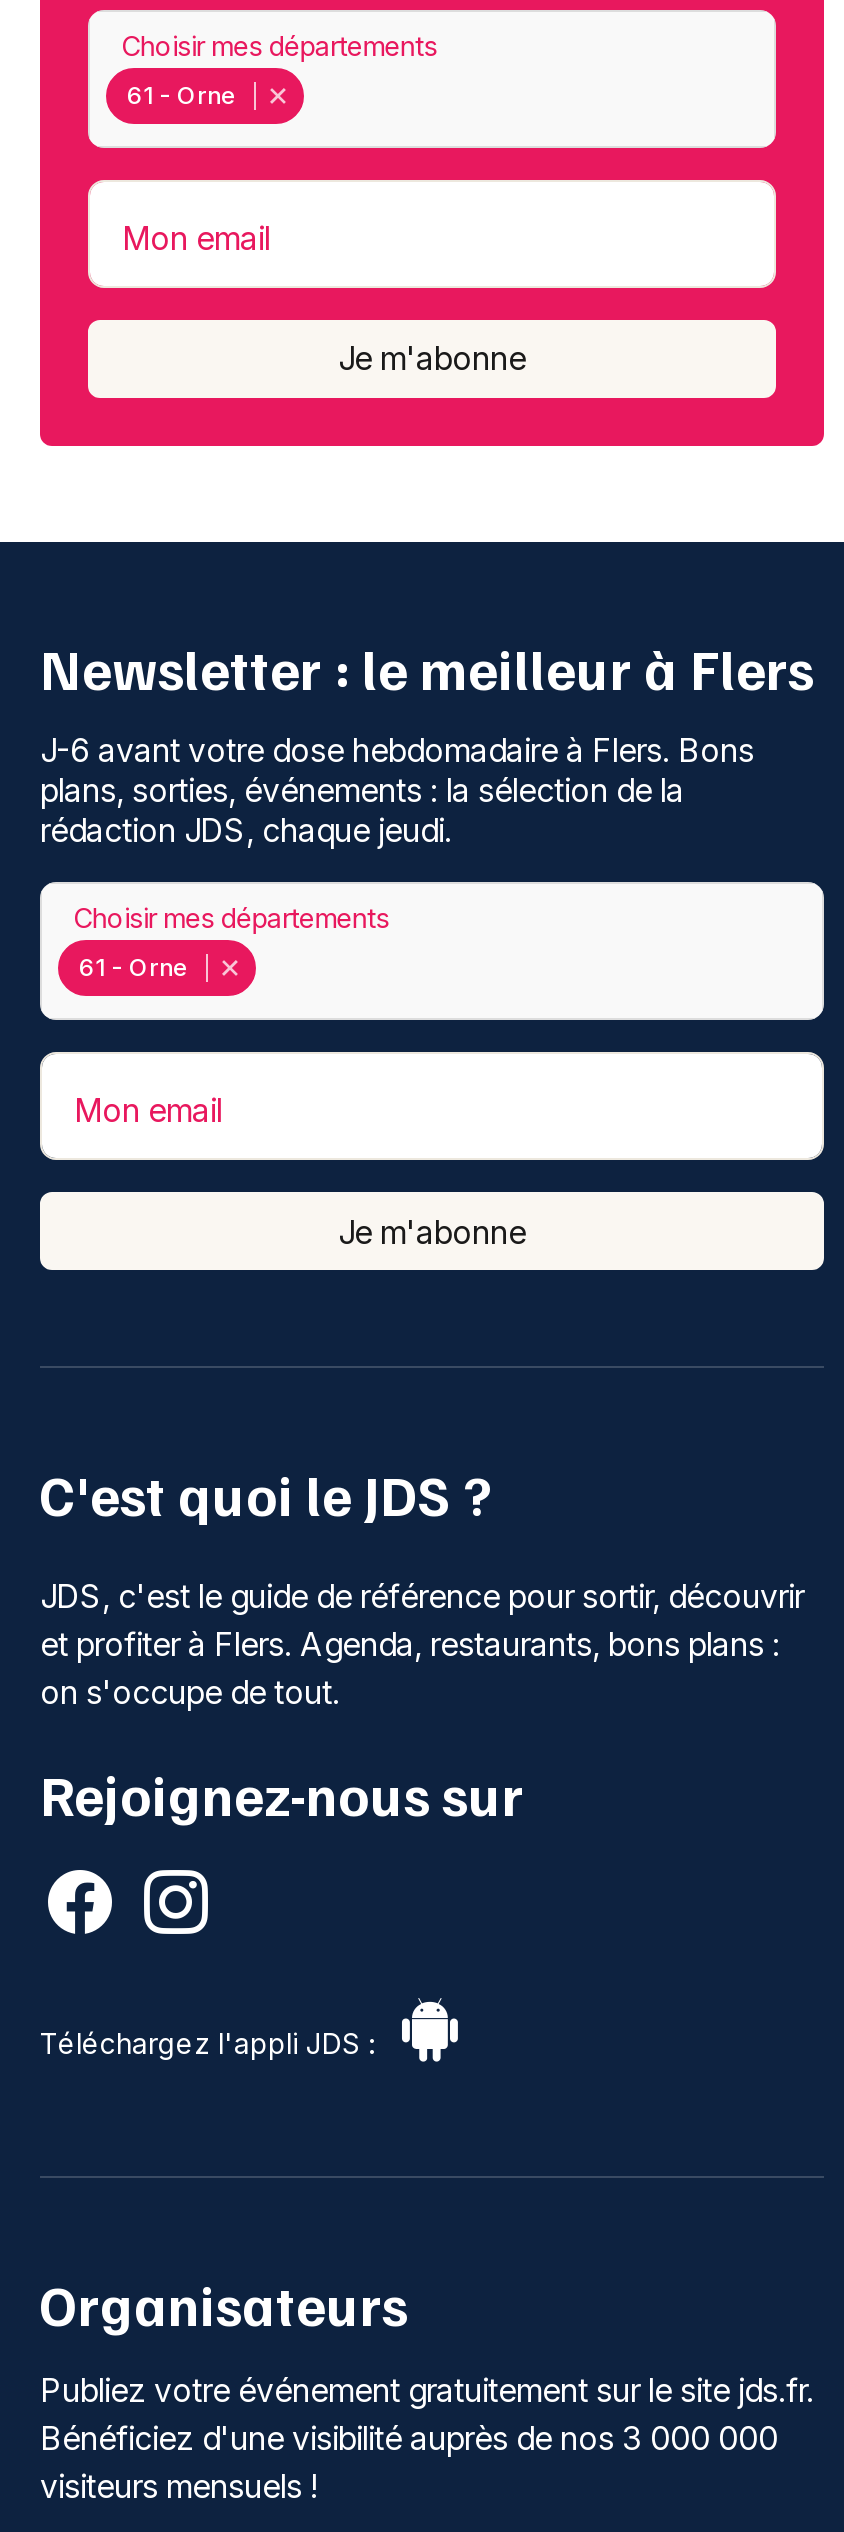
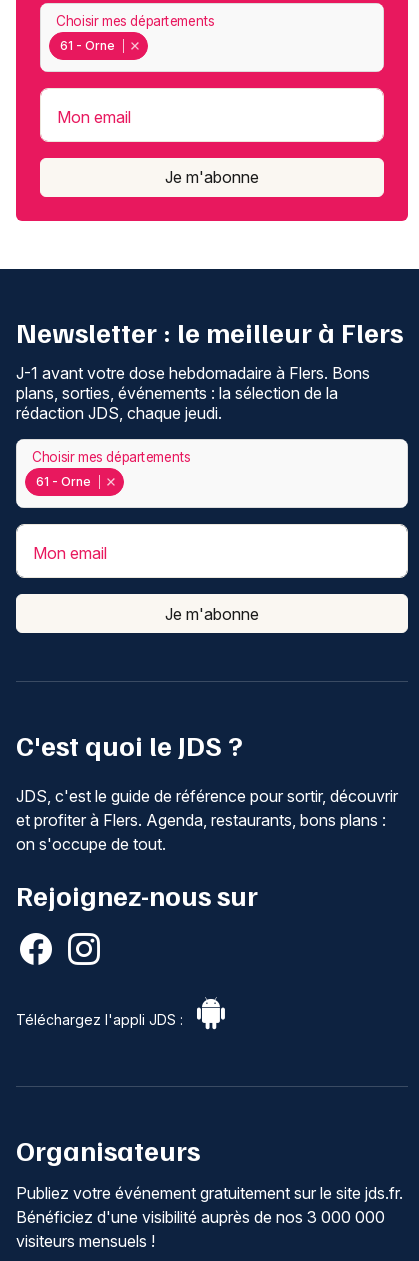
- J-6 avant votre dose hebdomadaire à Flers. Bons
+ J-1 avant votre dose hebdomadaire à Flers. Bons
